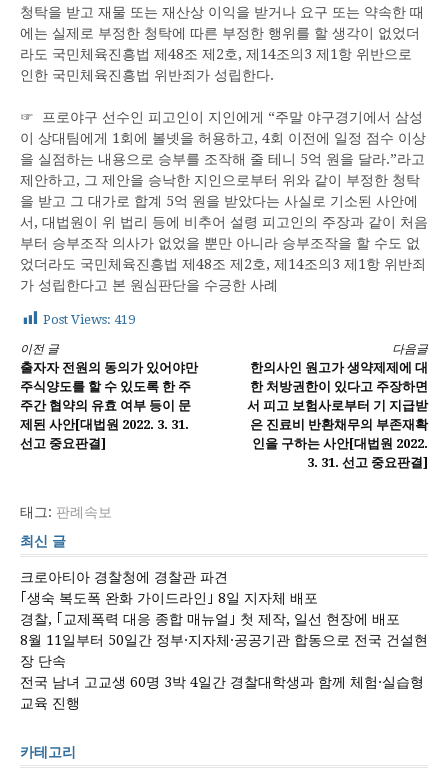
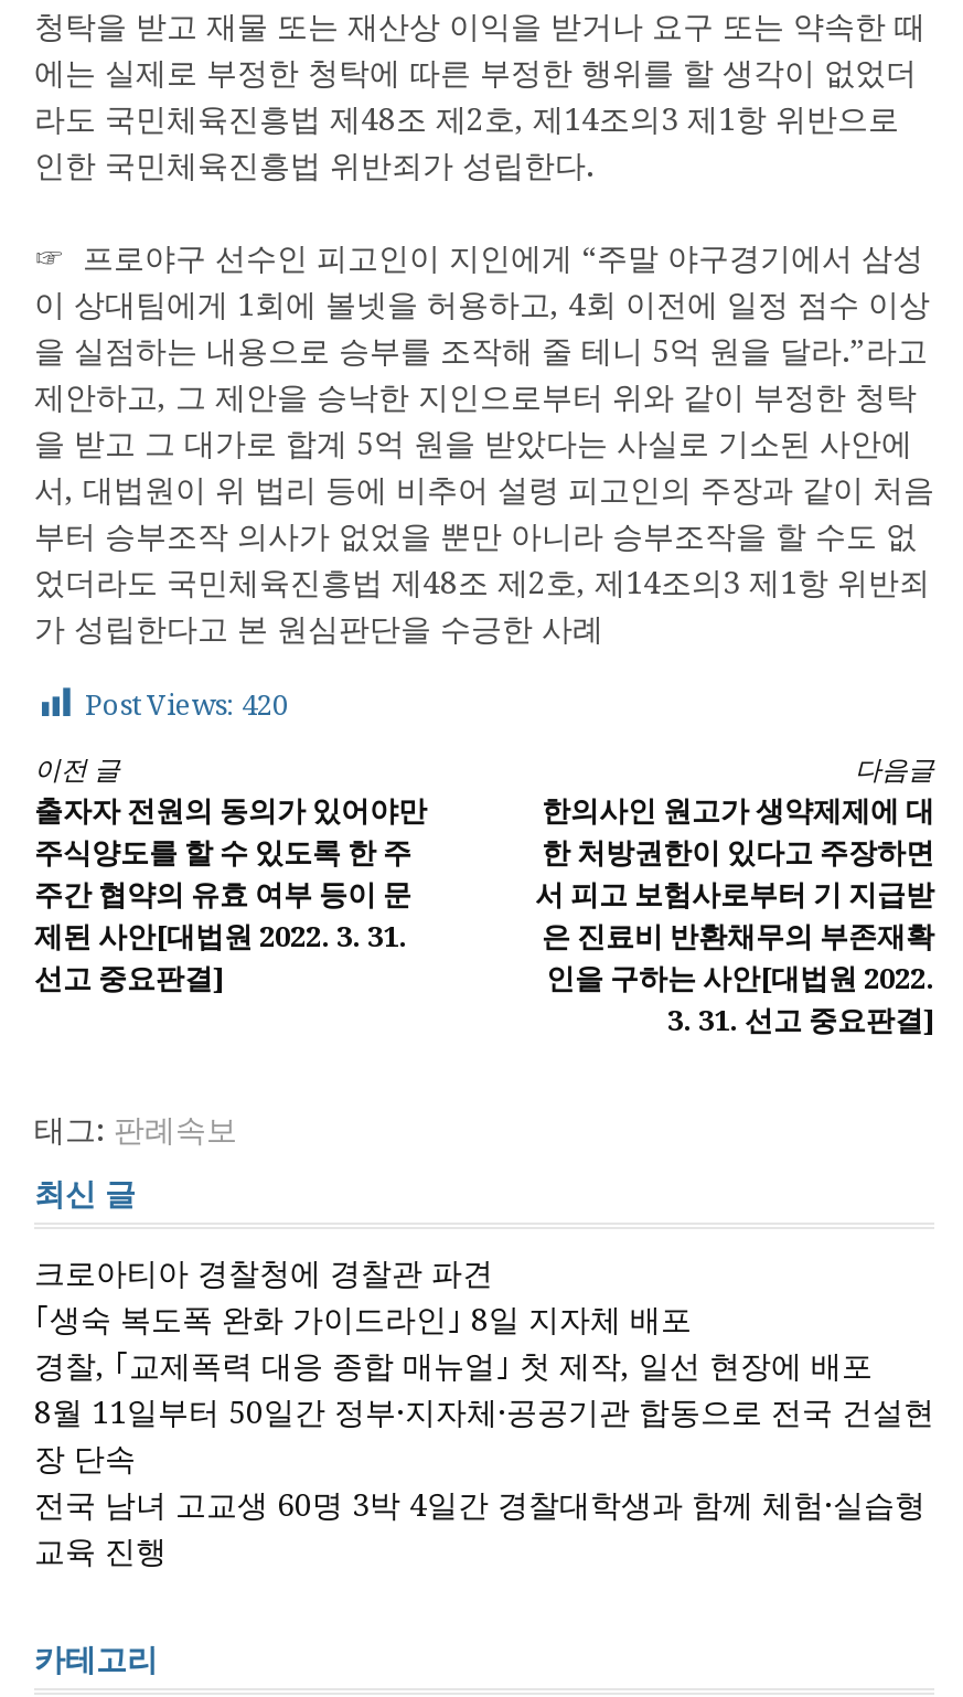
- Post Views: 419
+ Post Views: 420
